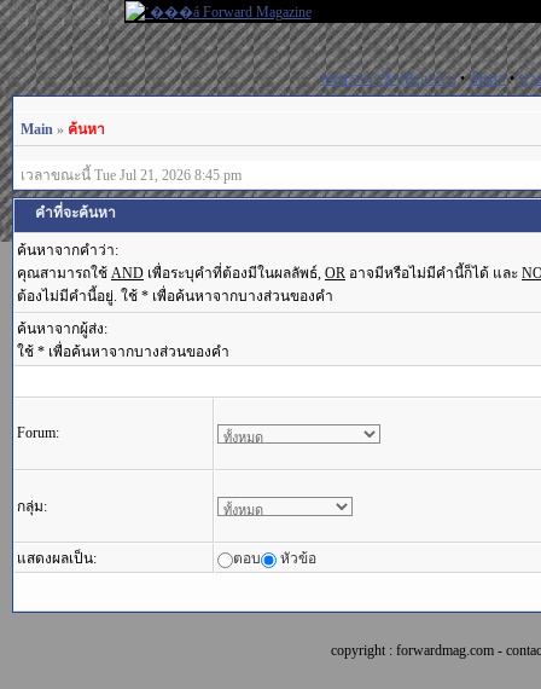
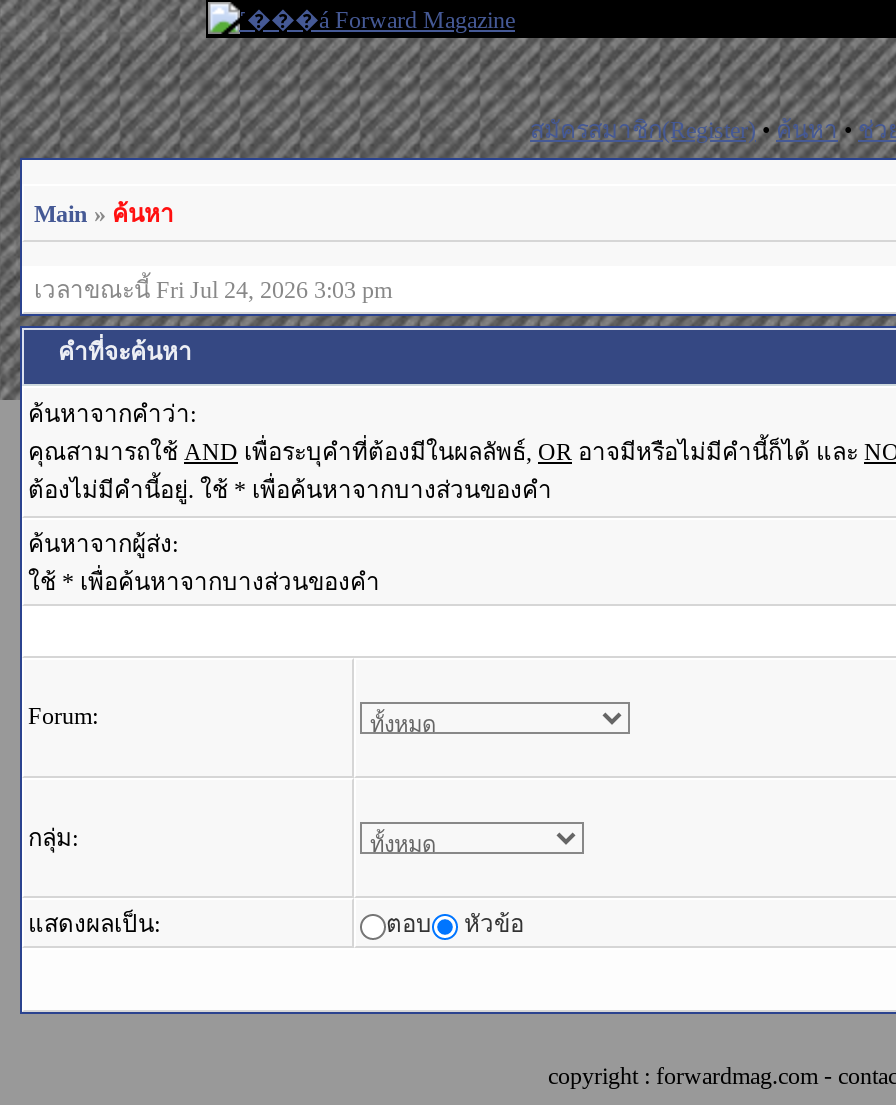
- เวลาขณะนี้ Tue Jul 21, 2026 8:45 pm
+ เวลาขณะนี้ Fri Jul 24, 2026 3:03 pm
